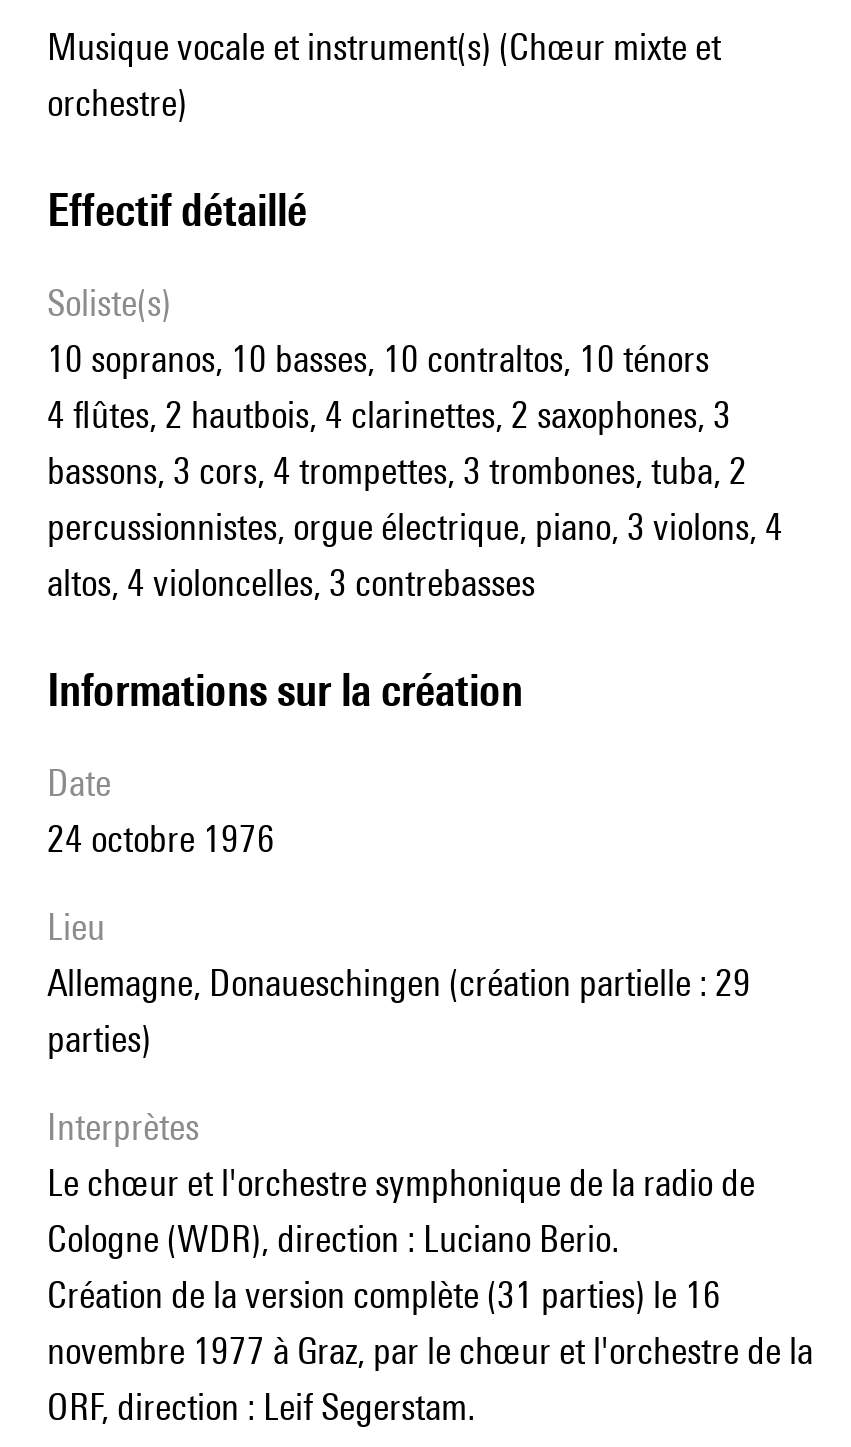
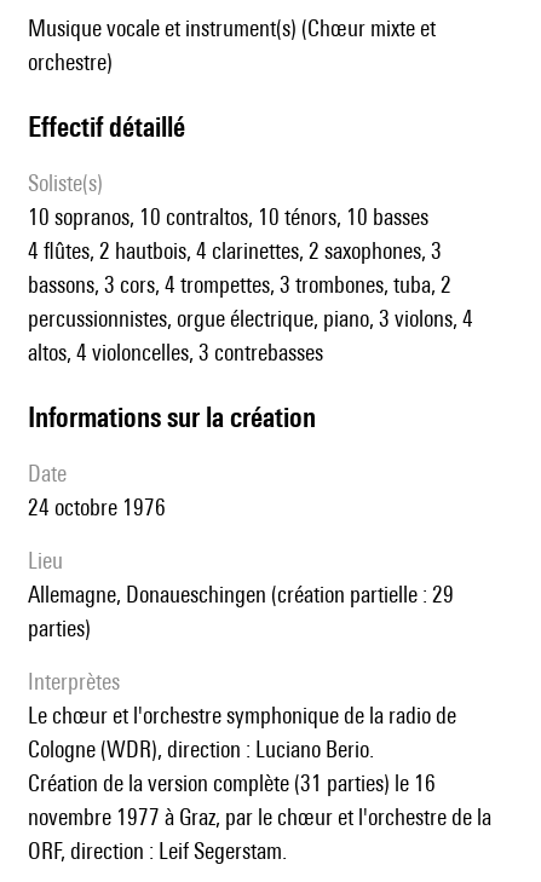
- 10 sopranos, 10 basses, 10 contraltos, 10 ténors
+ 10 sopranos, 10 contraltos, 10 ténors, 10 basses
